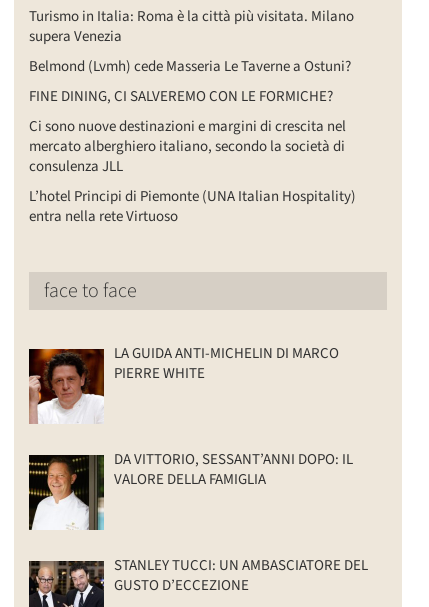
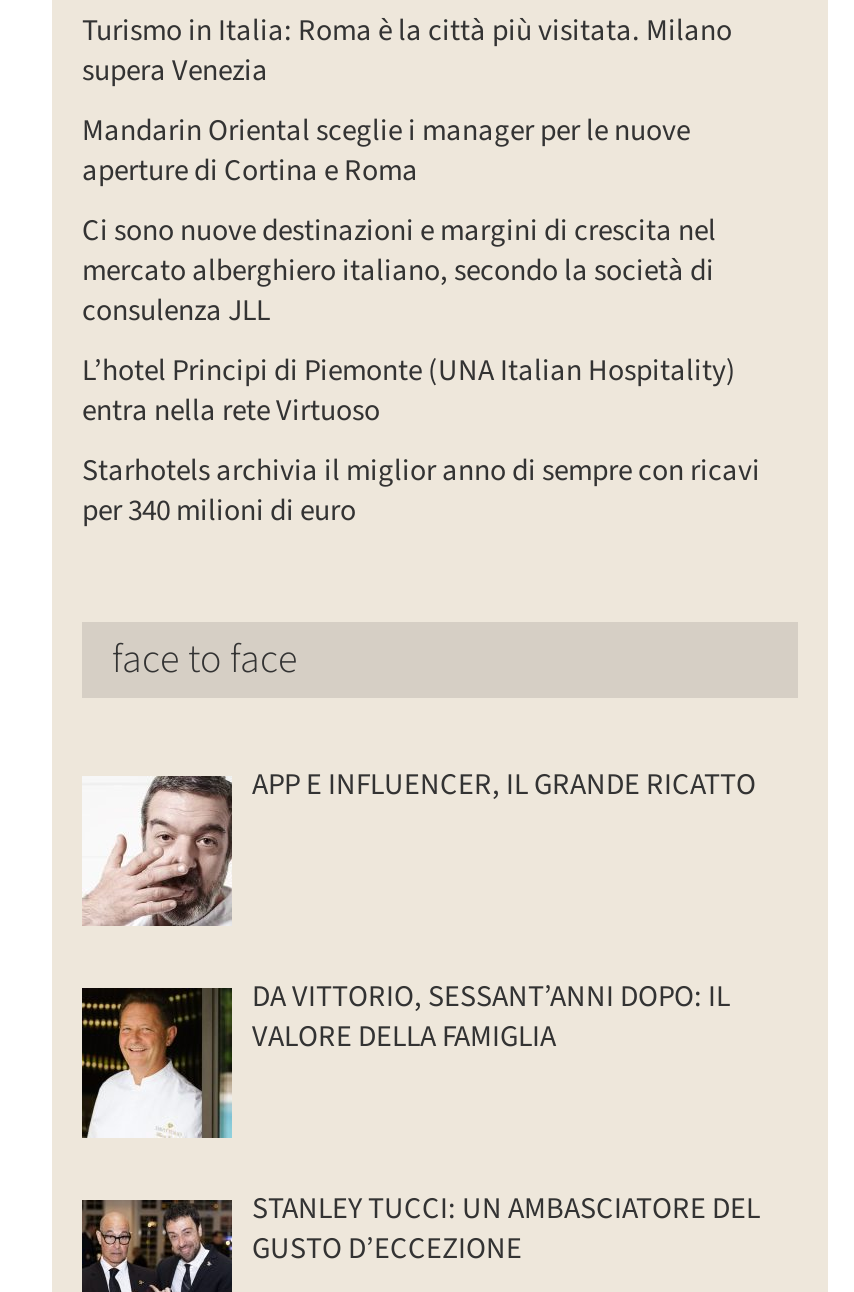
- Belmond (Lvmh) cede Masseria Le Taverne a Ostuni?
- FINE DINING, CI SALVEREMO CON LE FORMICHE?
+ Mandarin Oriental sceglie i manager per le nuove
+ aperture di Cortina e Roma

+ Starhotels archivia il miglior anno di sempre con ricavi
+ per 340 milioni di euro

- [image]
- LA GUIDA ANTI-MICHELIN DI MARCO
- PIERRE WHITE
+ [image]
+ APP E INFLUENCER, IL GRANDE RICATTO
